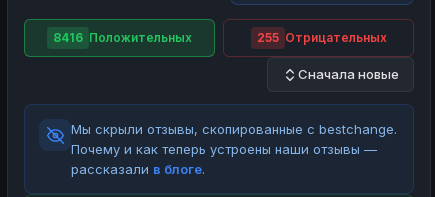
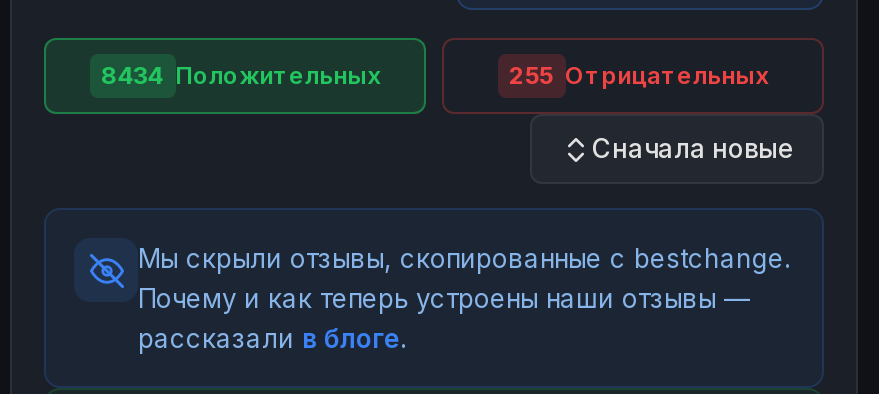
- 8416 Положительных
+ 8434 Положительных
